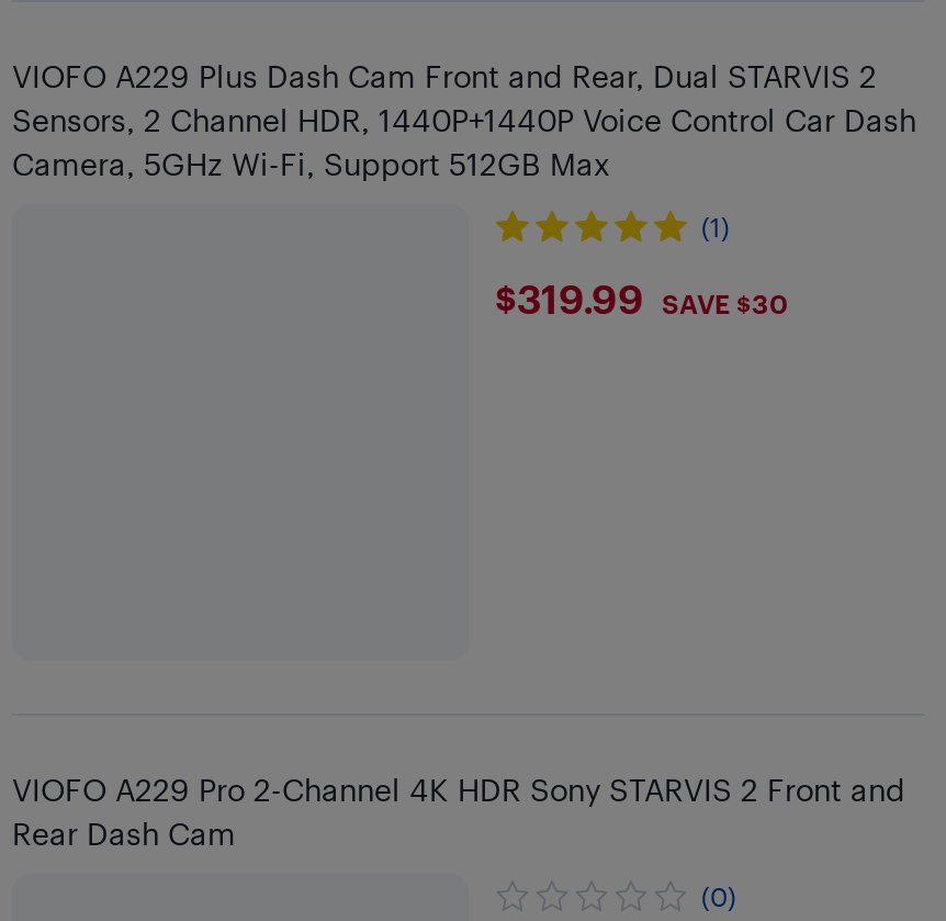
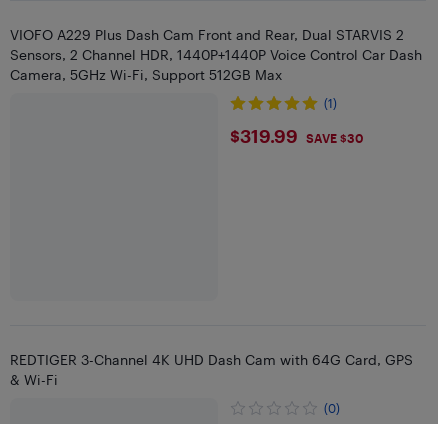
- VIOFO A229 Pro 2-Channel 4K HDR Sony STARVIS 2 Front and
- Rear Dash Cam
+ REDTIGER 3-Channel 4K UHD Dash Cam with 64G Card, GPS
+ & Wi-Fi
